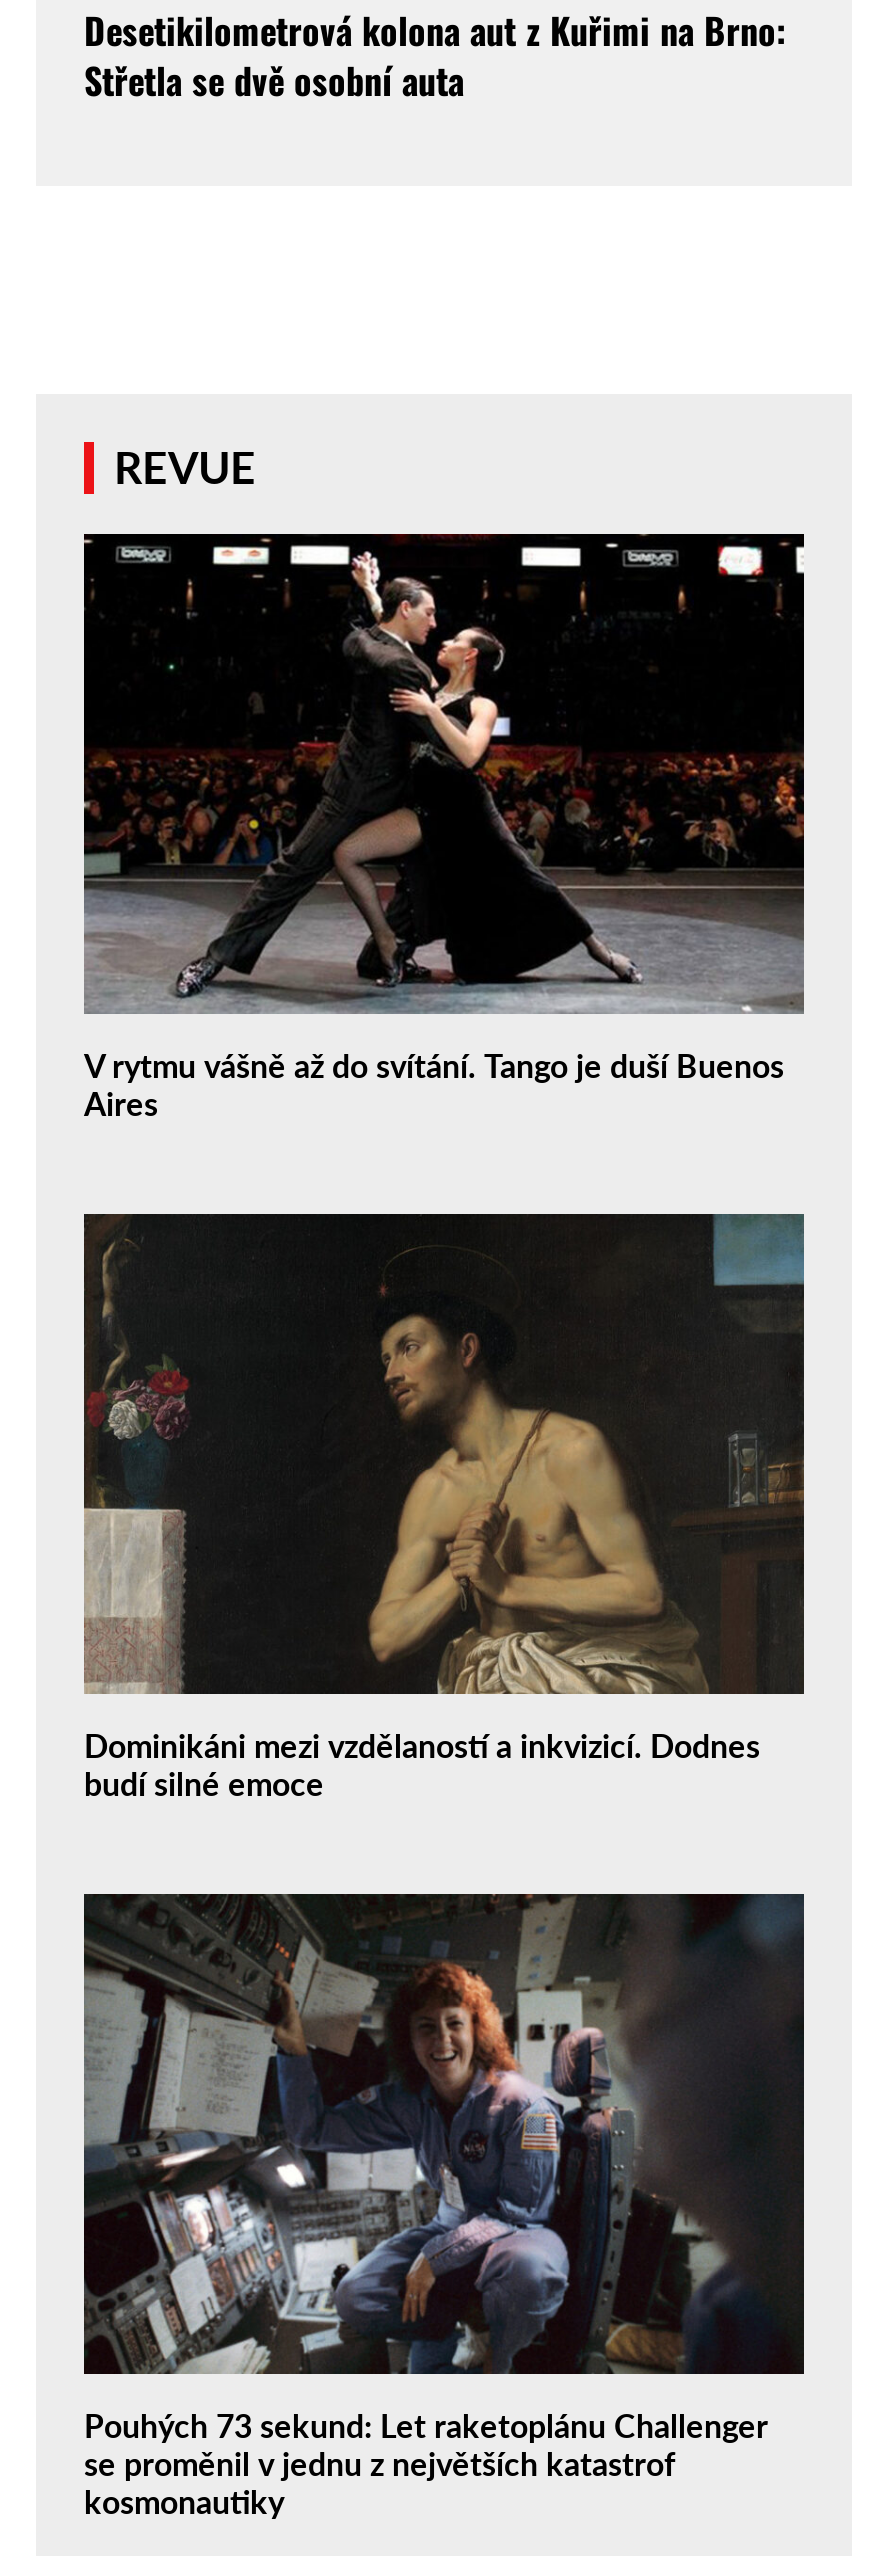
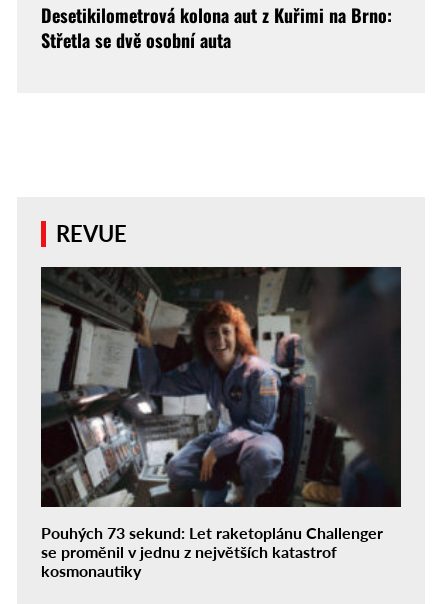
- [image]
- V rytmu vášně až do svítání. Tango je duší Buenos
- Aires

- [image]
- Dominikáni mezi vzdělaností a inkvizicí. Dodnes
- budí silné emoce
